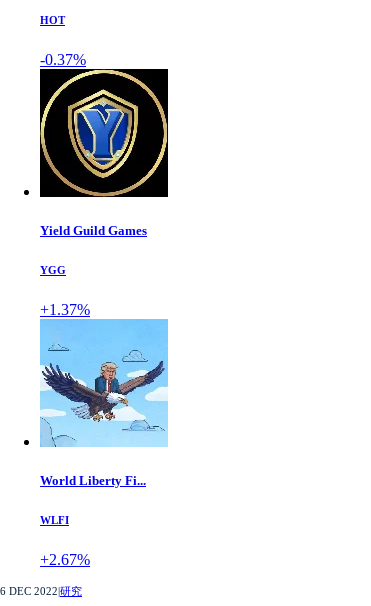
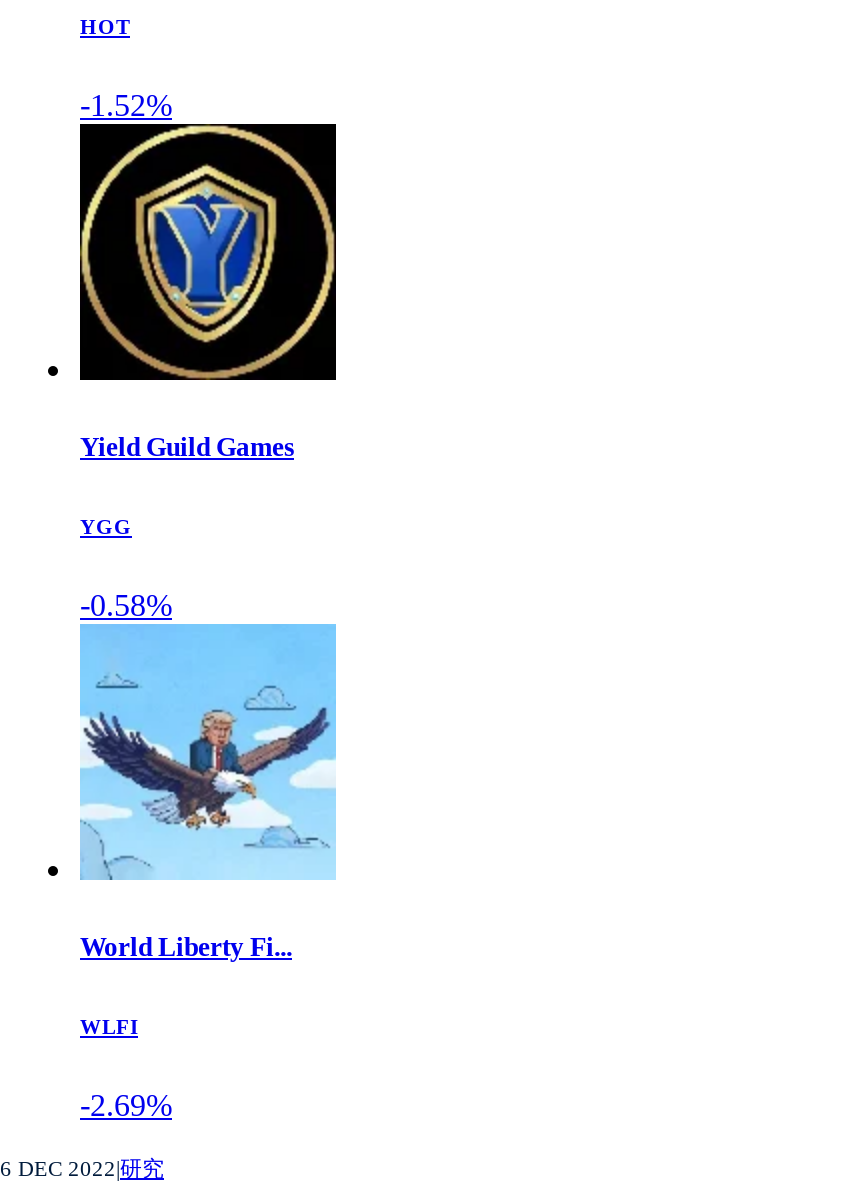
- -0.37%
+ -1.52%

- +1.37%
+ -0.58%

- +2.67%
+ -2.69%
